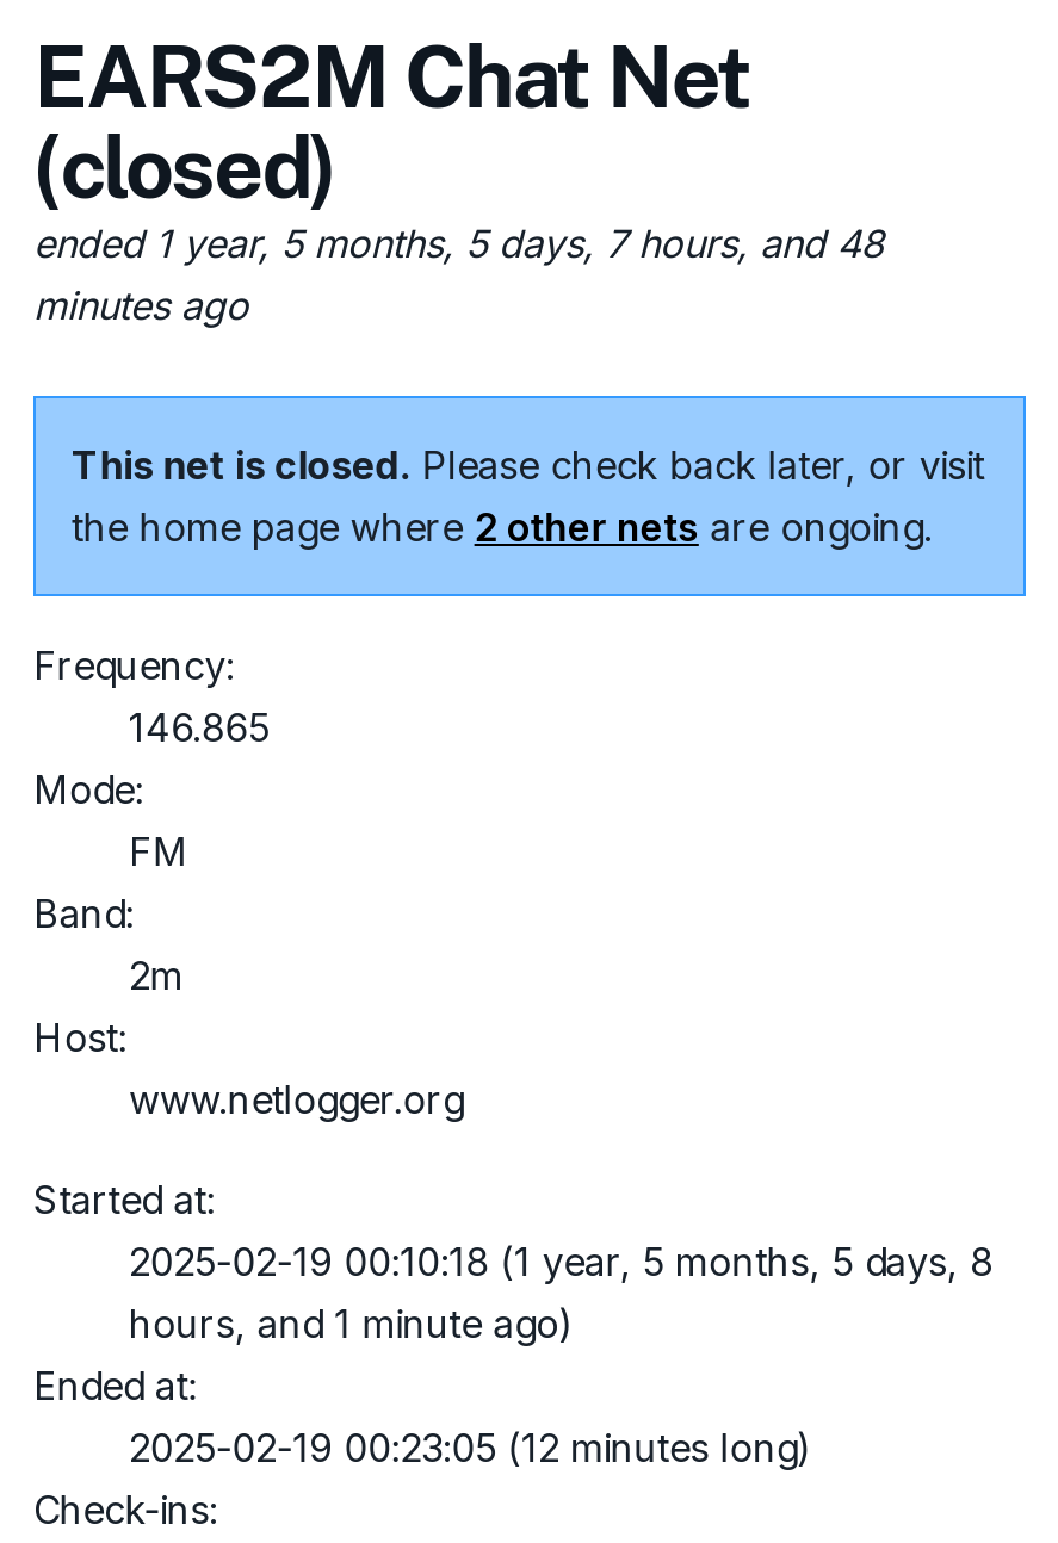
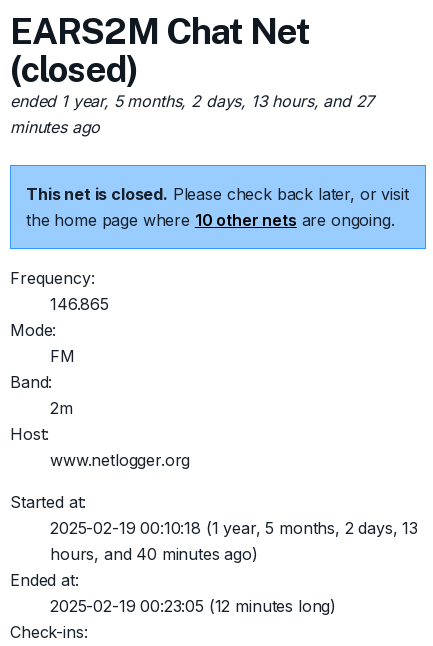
- ended 1 year, 5 months, 5 days, 7 hours, and 48
+ ended 1 year, 5 months, 2 days, 13 hours, and 27

- the home page where 2 other nets are ongoing.
+ the home page where 10 other nets are ongoing.

- 2025-02-19 00:10:18 (1 year, 5 months, 5 days, 8
+ 2025-02-19 00:10:18 (1 year, 5 months, 2 days, 13

- hours, and 1 minute ago)
+ hours, and 40 minutes ago)
